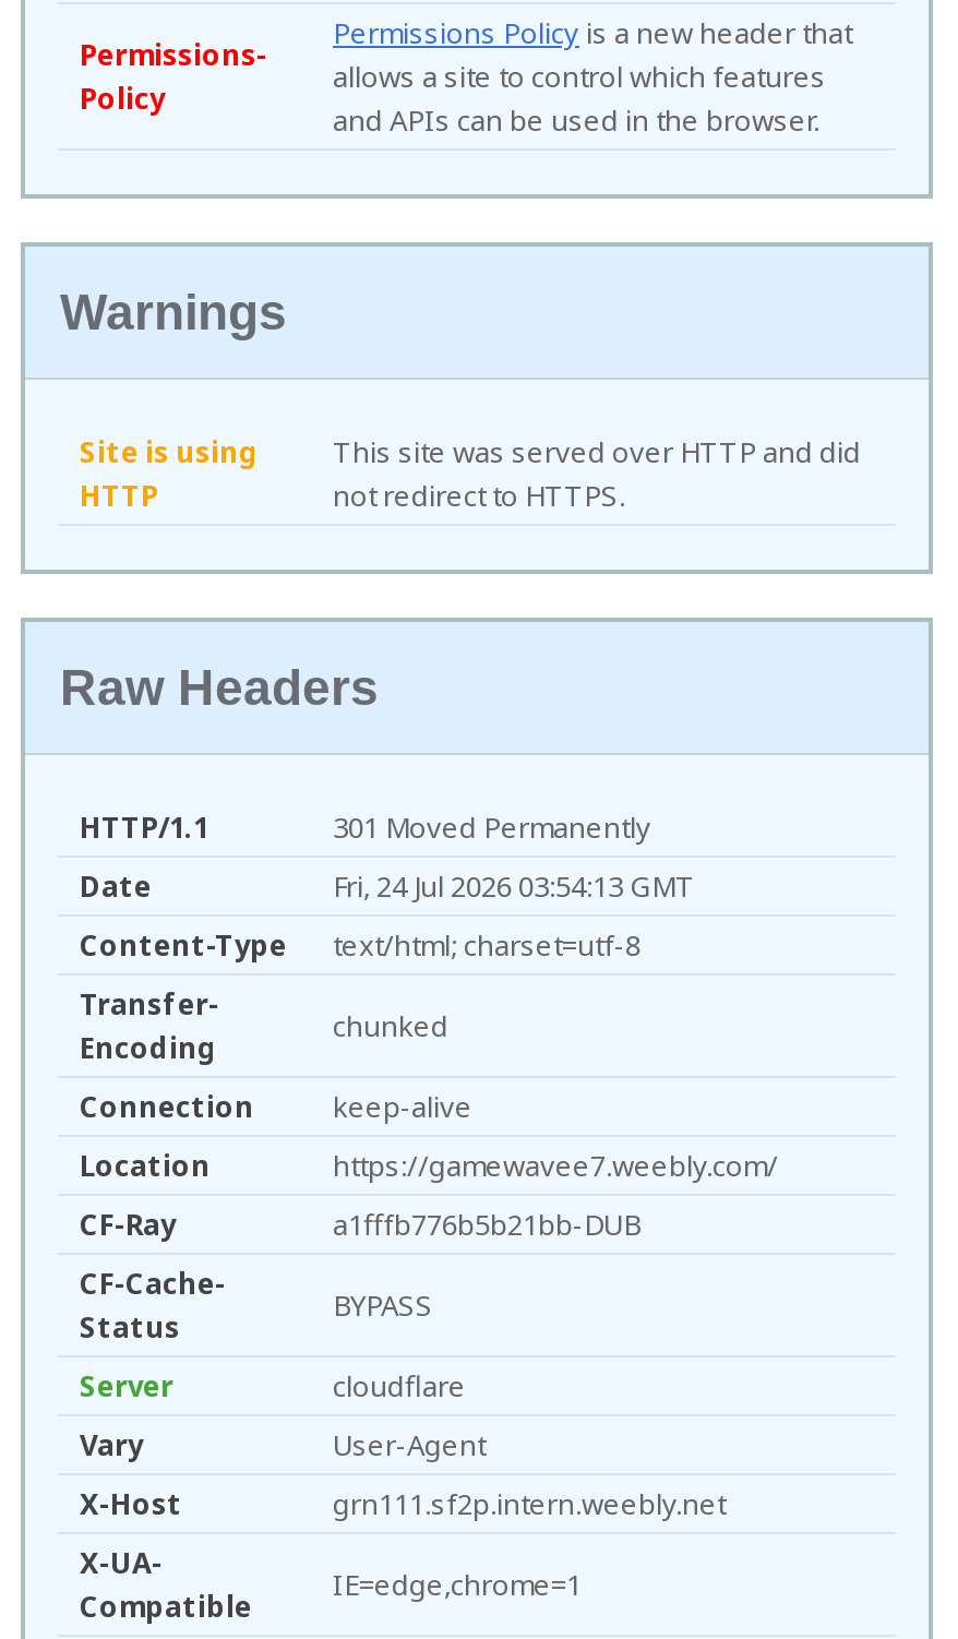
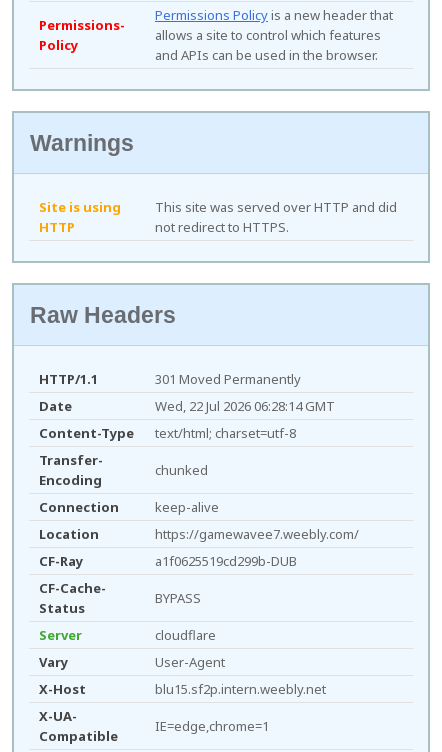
- Fri, 24 Jul 2026 03:54:13 GMT
+ Wed, 22 Jul 2026 06:28:14 GMT

- a1fffb776b5b21bb-DUB
+ a1f0625519cd299b-DUB

- grn111.sf2p.intern.weebly.net
+ blu15.sf2p.intern.weebly.net
